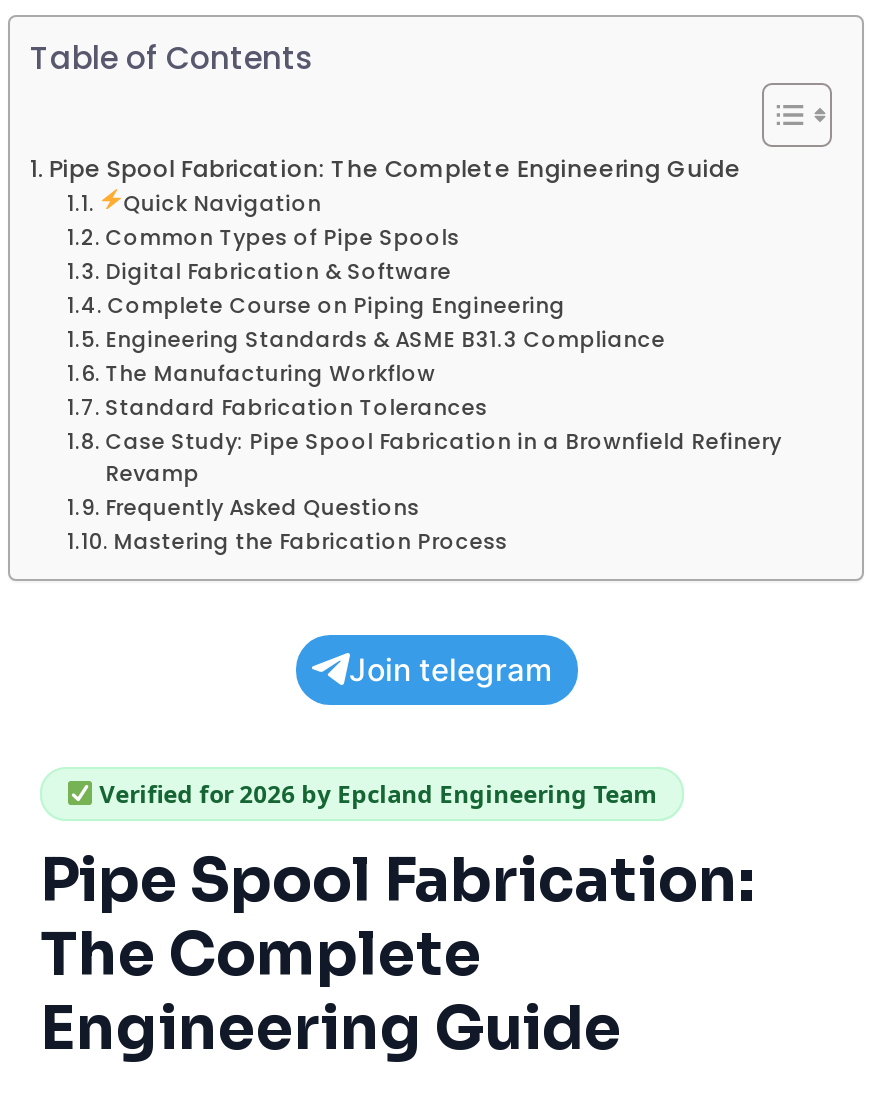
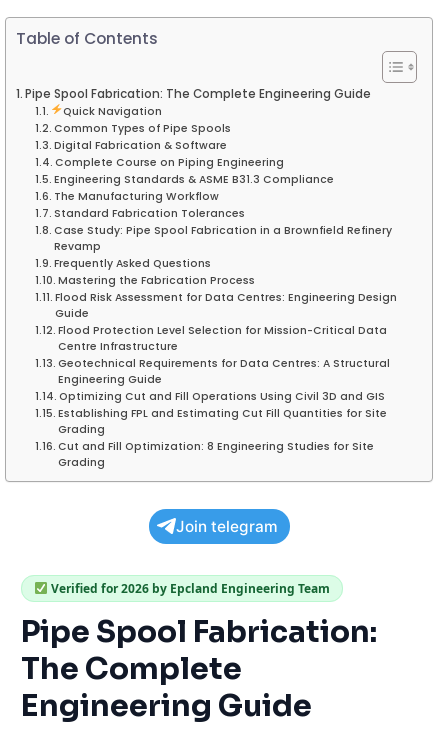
+ Flood Risk Assessment for Data Centres: Engineering Design
+ Guide
+ Flood Protection Level Selection for Mission-Critical Data
+ Centre Infrastructure
+ Geotechnical Requirements for Data Centres: A Structural
+ Engineering Guide
+ Optimizing Cut and Fill Operations Using Civil 3D and GIS
+ Establishing FPL and Estimating Cut Fill Quantities for Site
+ Grading
+ Cut and Fill Optimization: 8 Engineering Studies for Site
+ Grading
